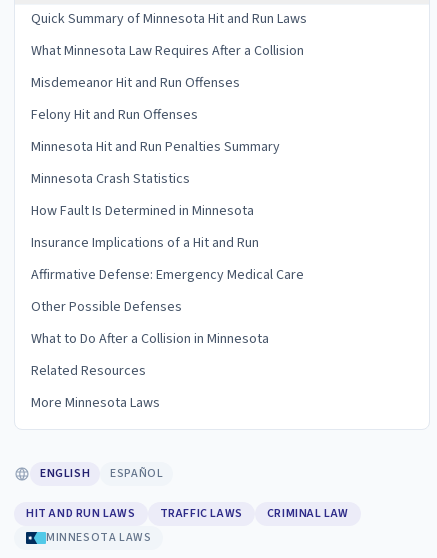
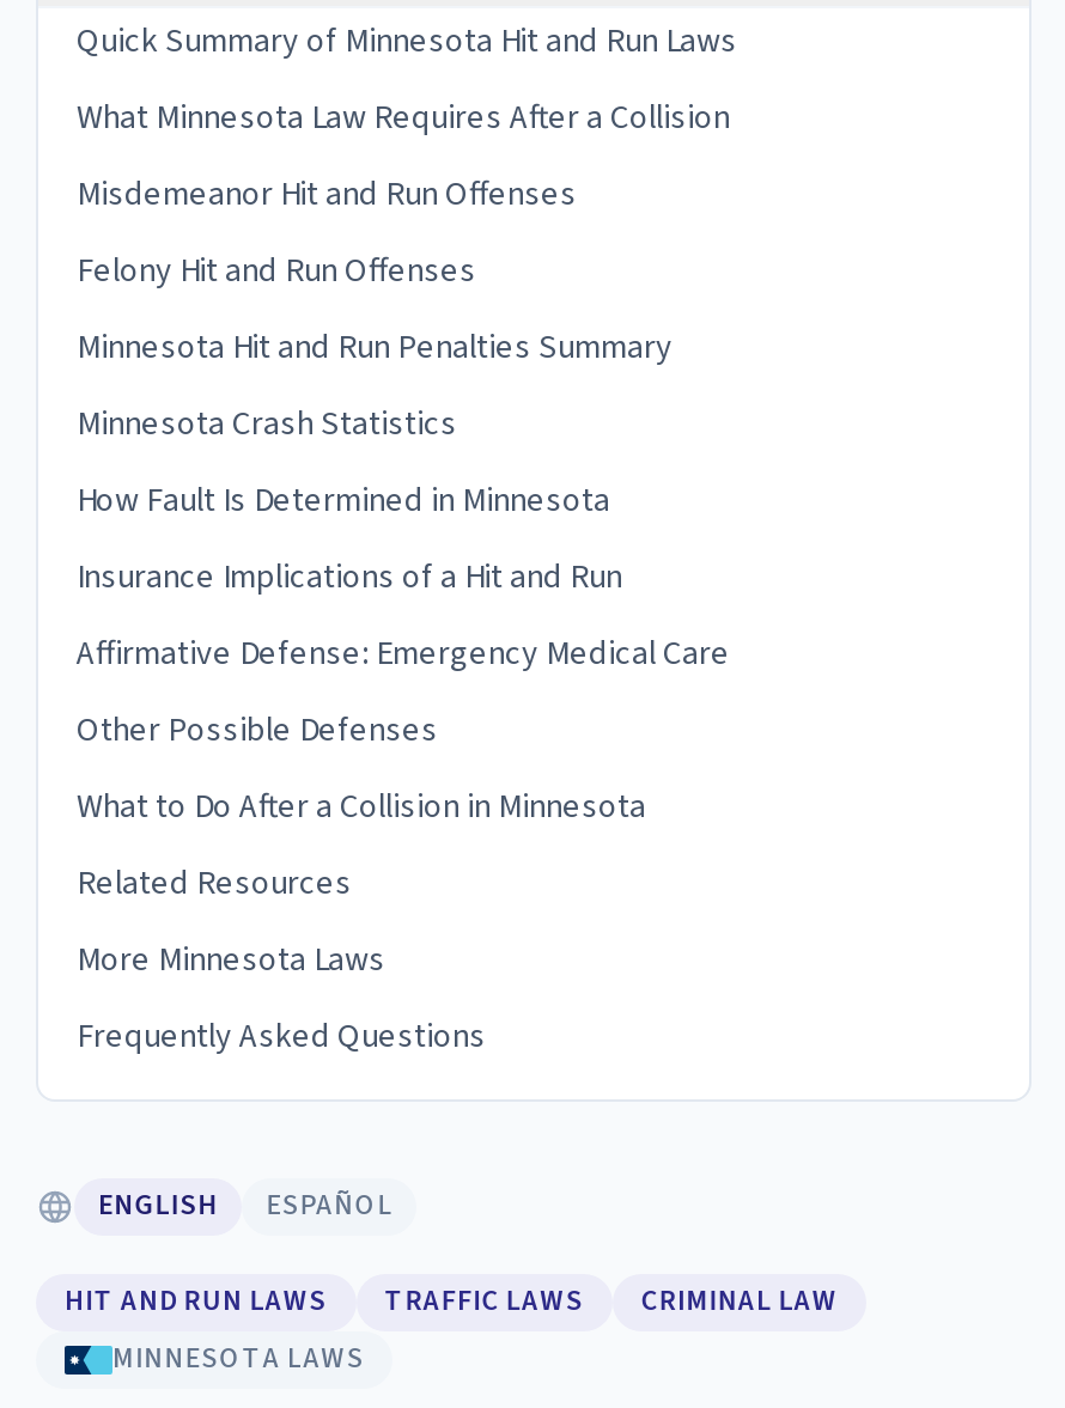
+ Frequently Asked Questions
